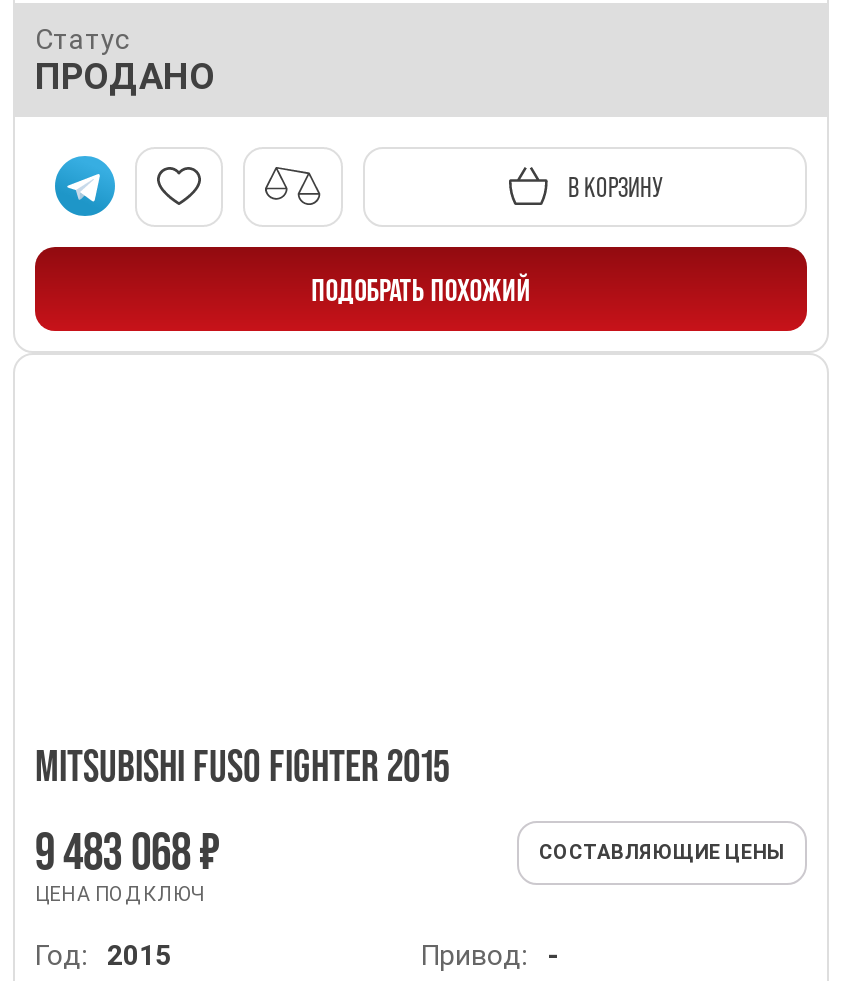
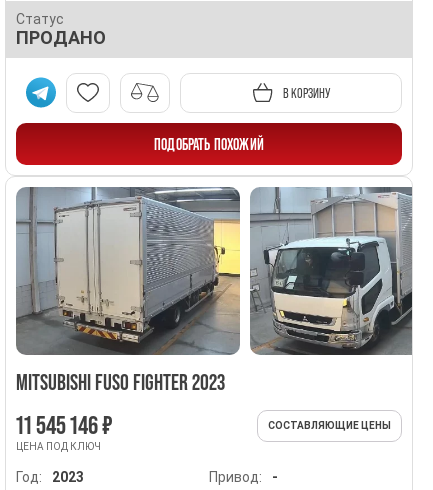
+ [image]

+ [image]

- MITSUBISHI FUSO FIGHTER 2015
+ MITSUBISHI FUSO FIGHTER 2023

- 9 483 068 ₽
+ 11 545 146 ₽

- Год: 2015
+ Год: 2023
